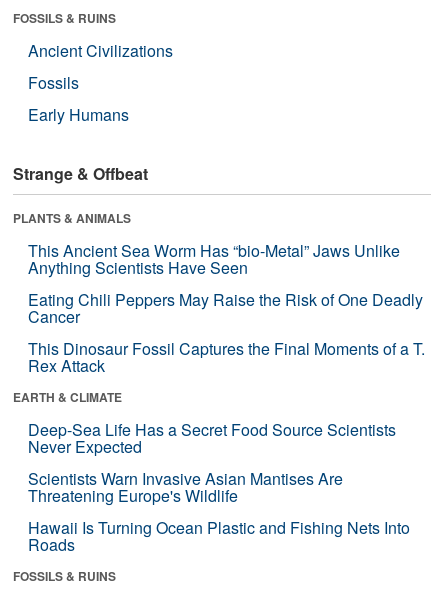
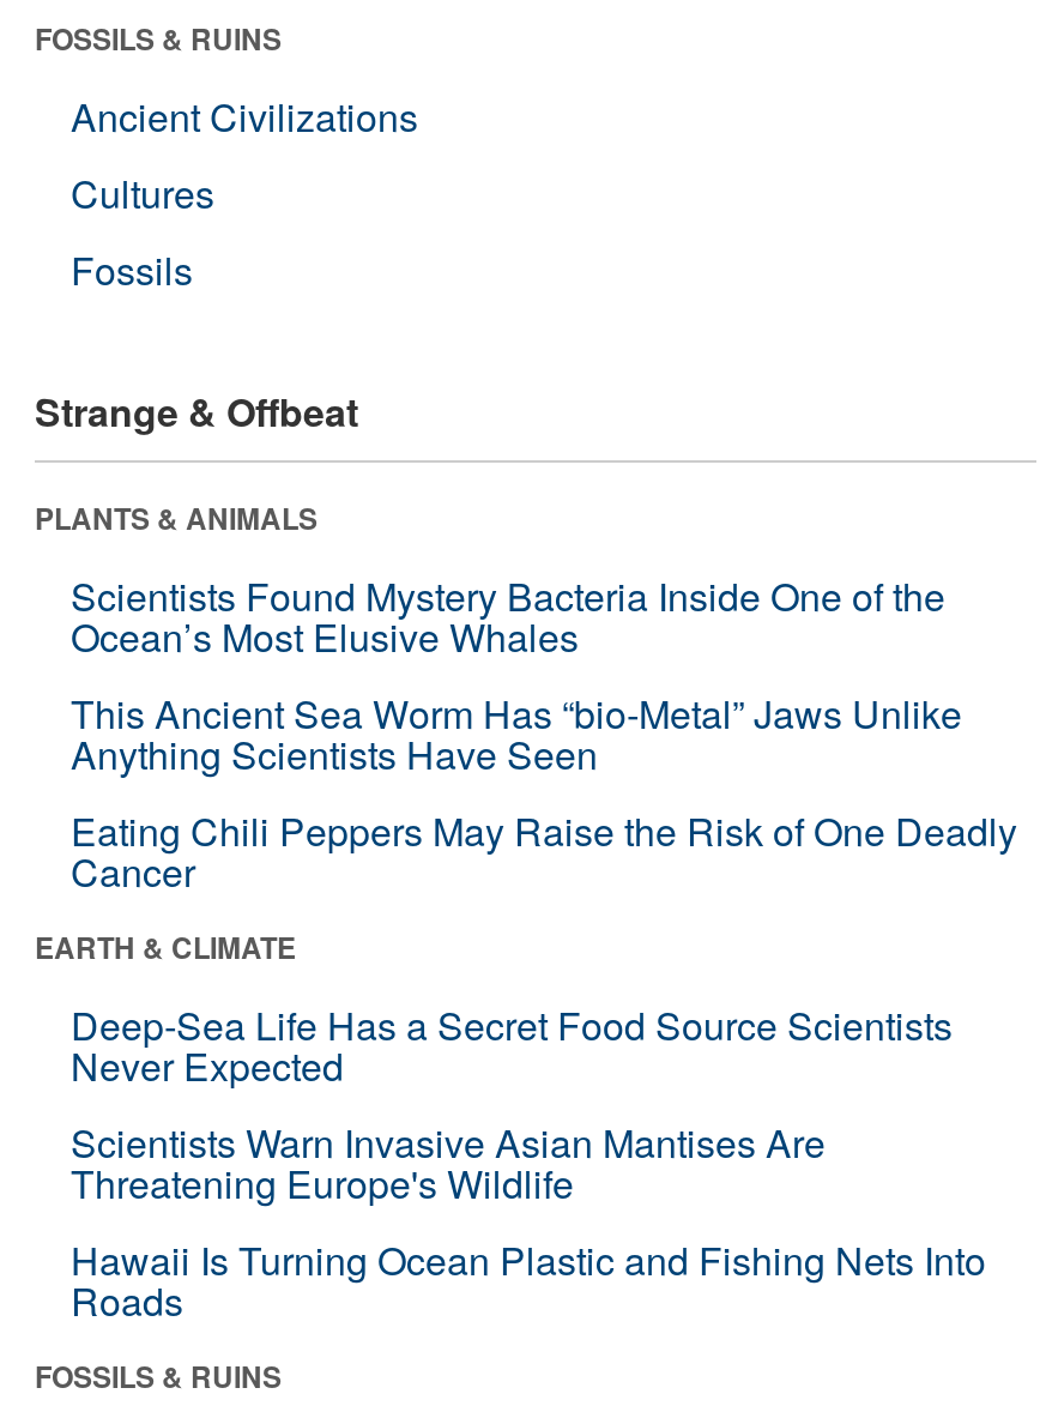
+ Cultures

moved down: Fossils

- Early Humans

+ Scientists Found Mystery Bacteria Inside One of the
+ Ocean’s Most Elusive Whales

moved down: This Ancient Sea Worm Has “bio-Metal” Jaws Unlike | Anything Scientists Have Seen | Eating Chili Peppers May Raise the Risk of One Deadly | Cancer

- This Dinosaur Fossil Captures the Final Moments of a T.
- Rex Attack
